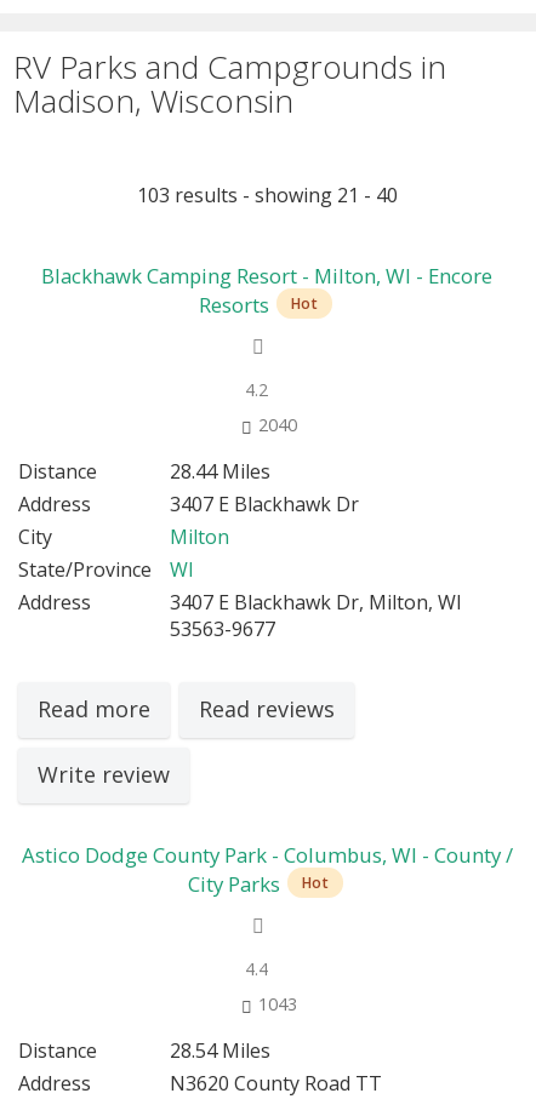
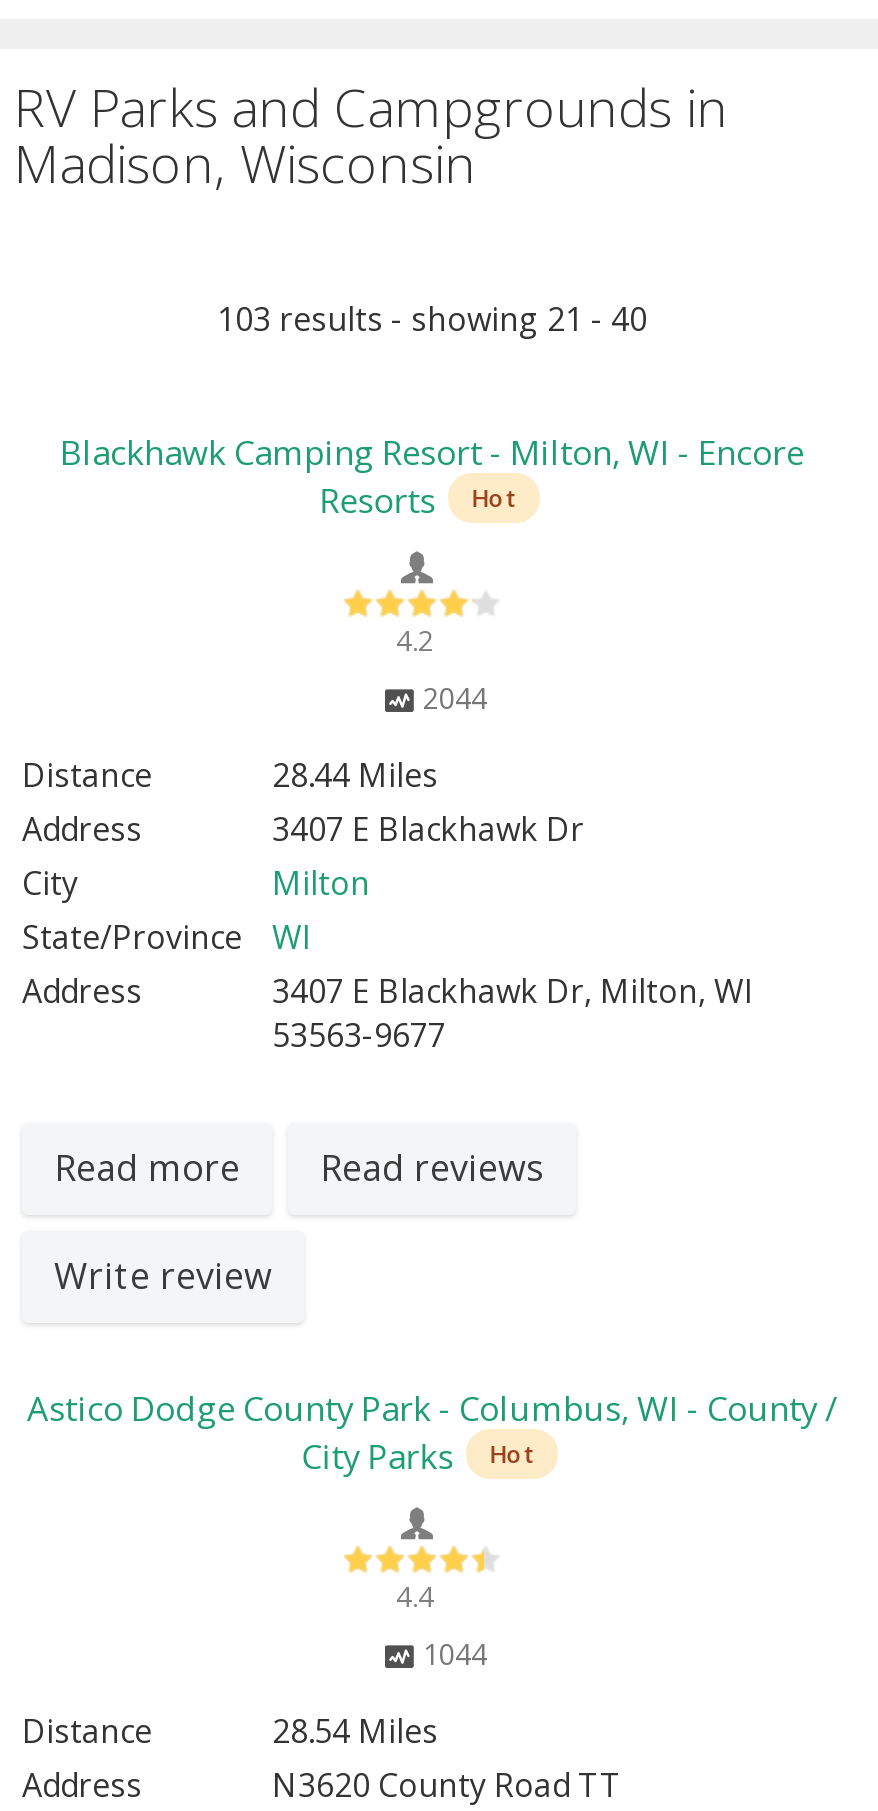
+ [image]

- 2040
+ 2044

+ [image]

- 1043
+ 1044
